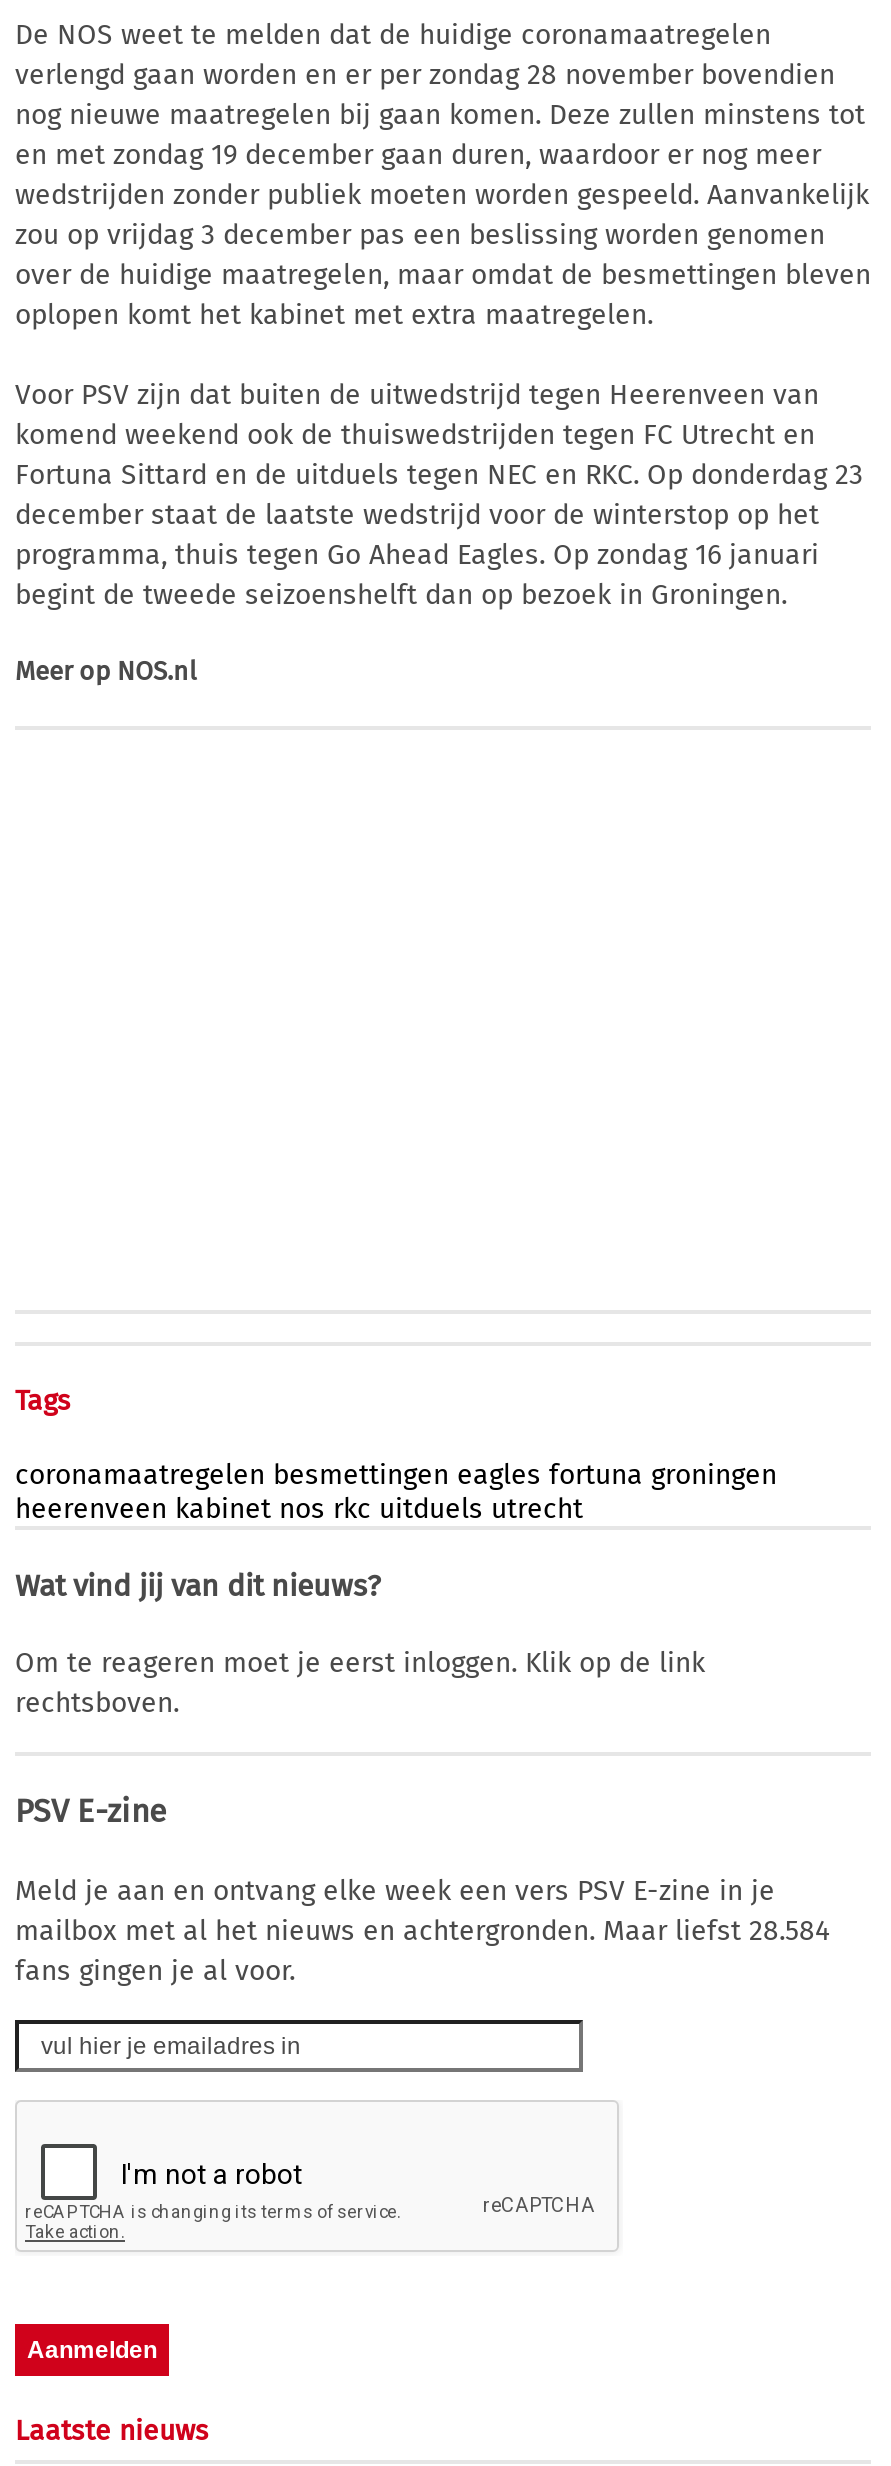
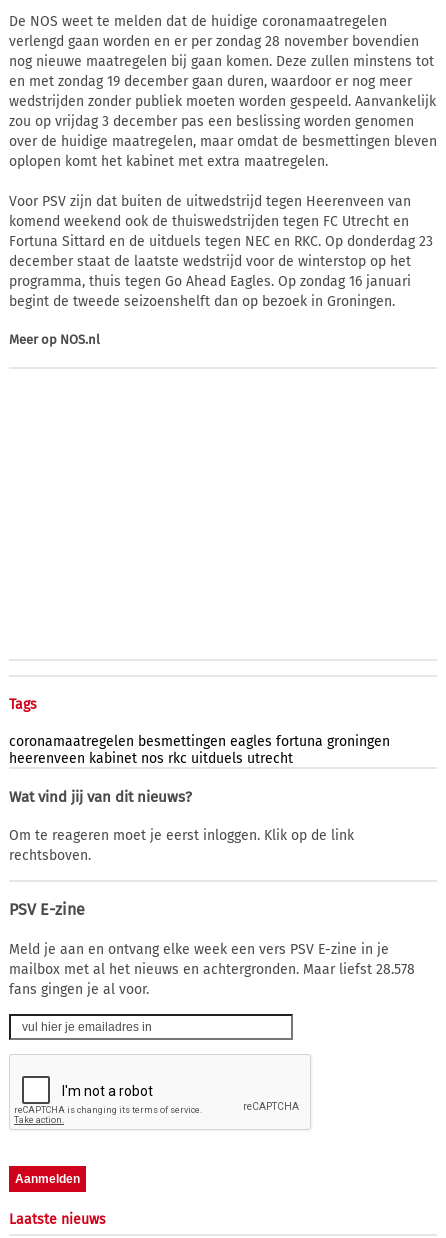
- mailbox met al het nieuws en achtergronden. Maar liefst 28.584
+ mailbox met al het nieuws en achtergronden. Maar liefst 28.578
